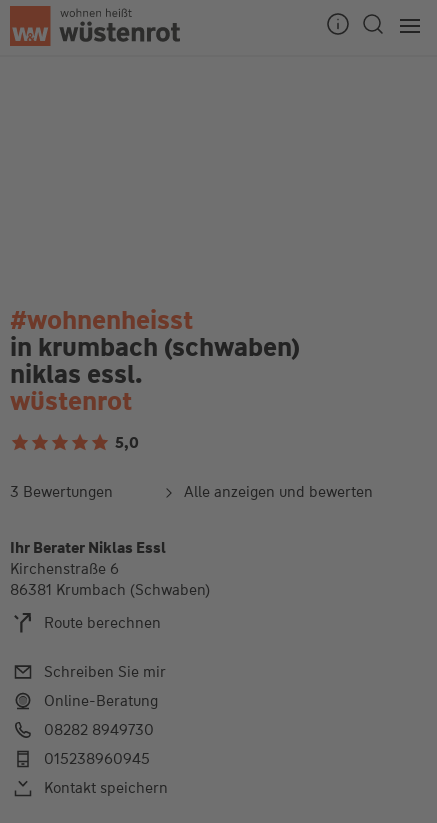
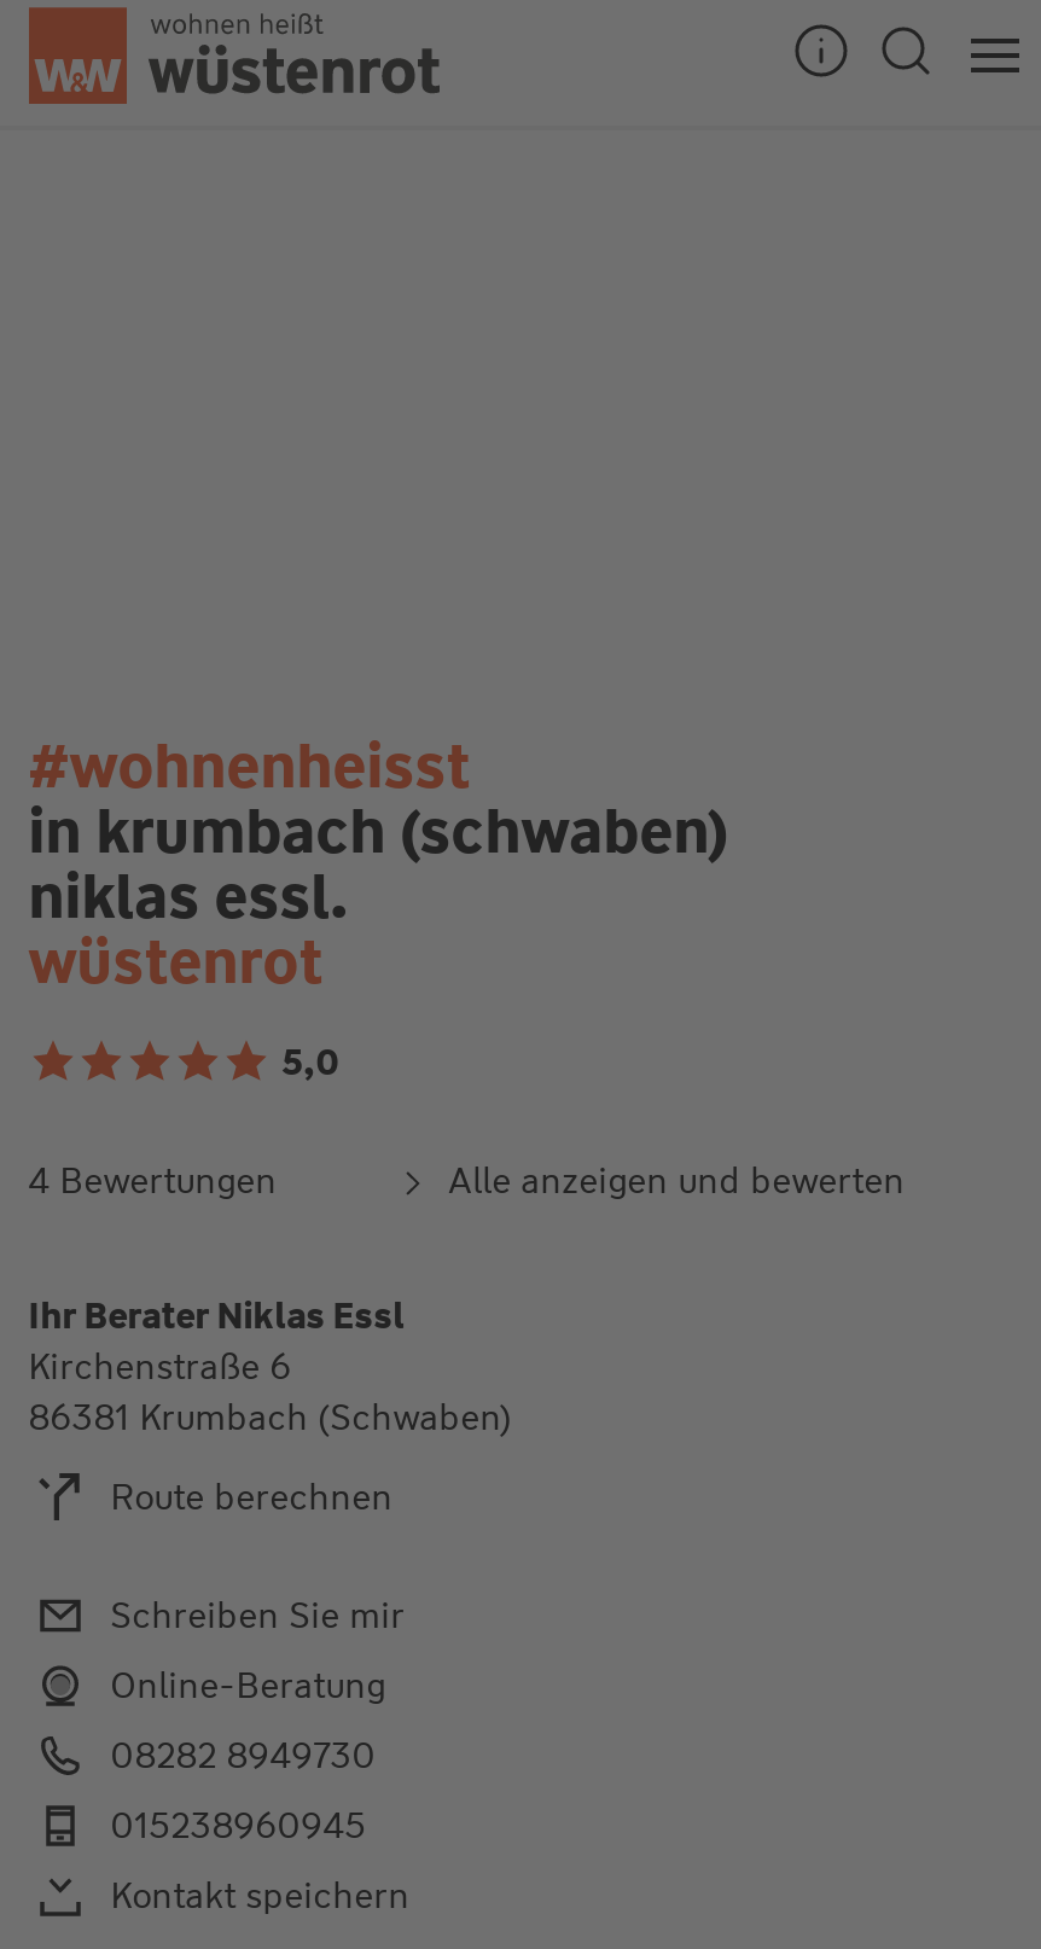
- 3 Bewertungen
+ 4 Bewertungen
